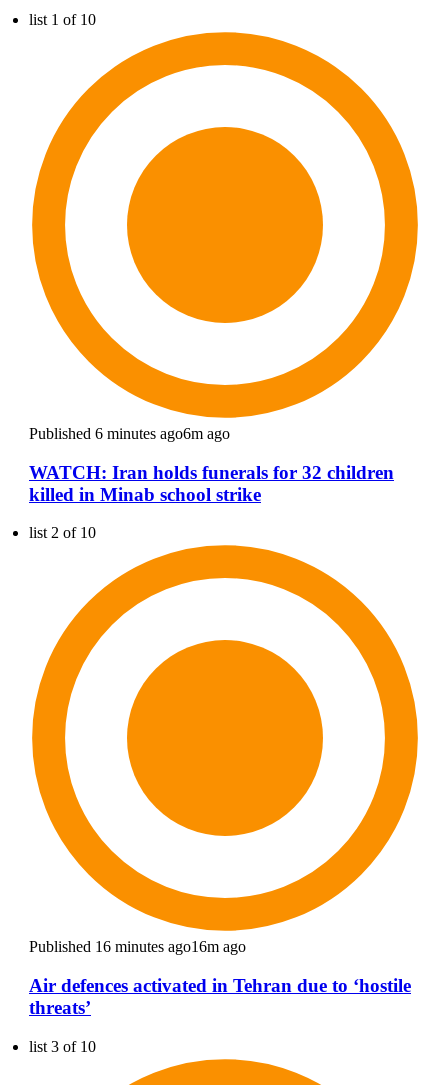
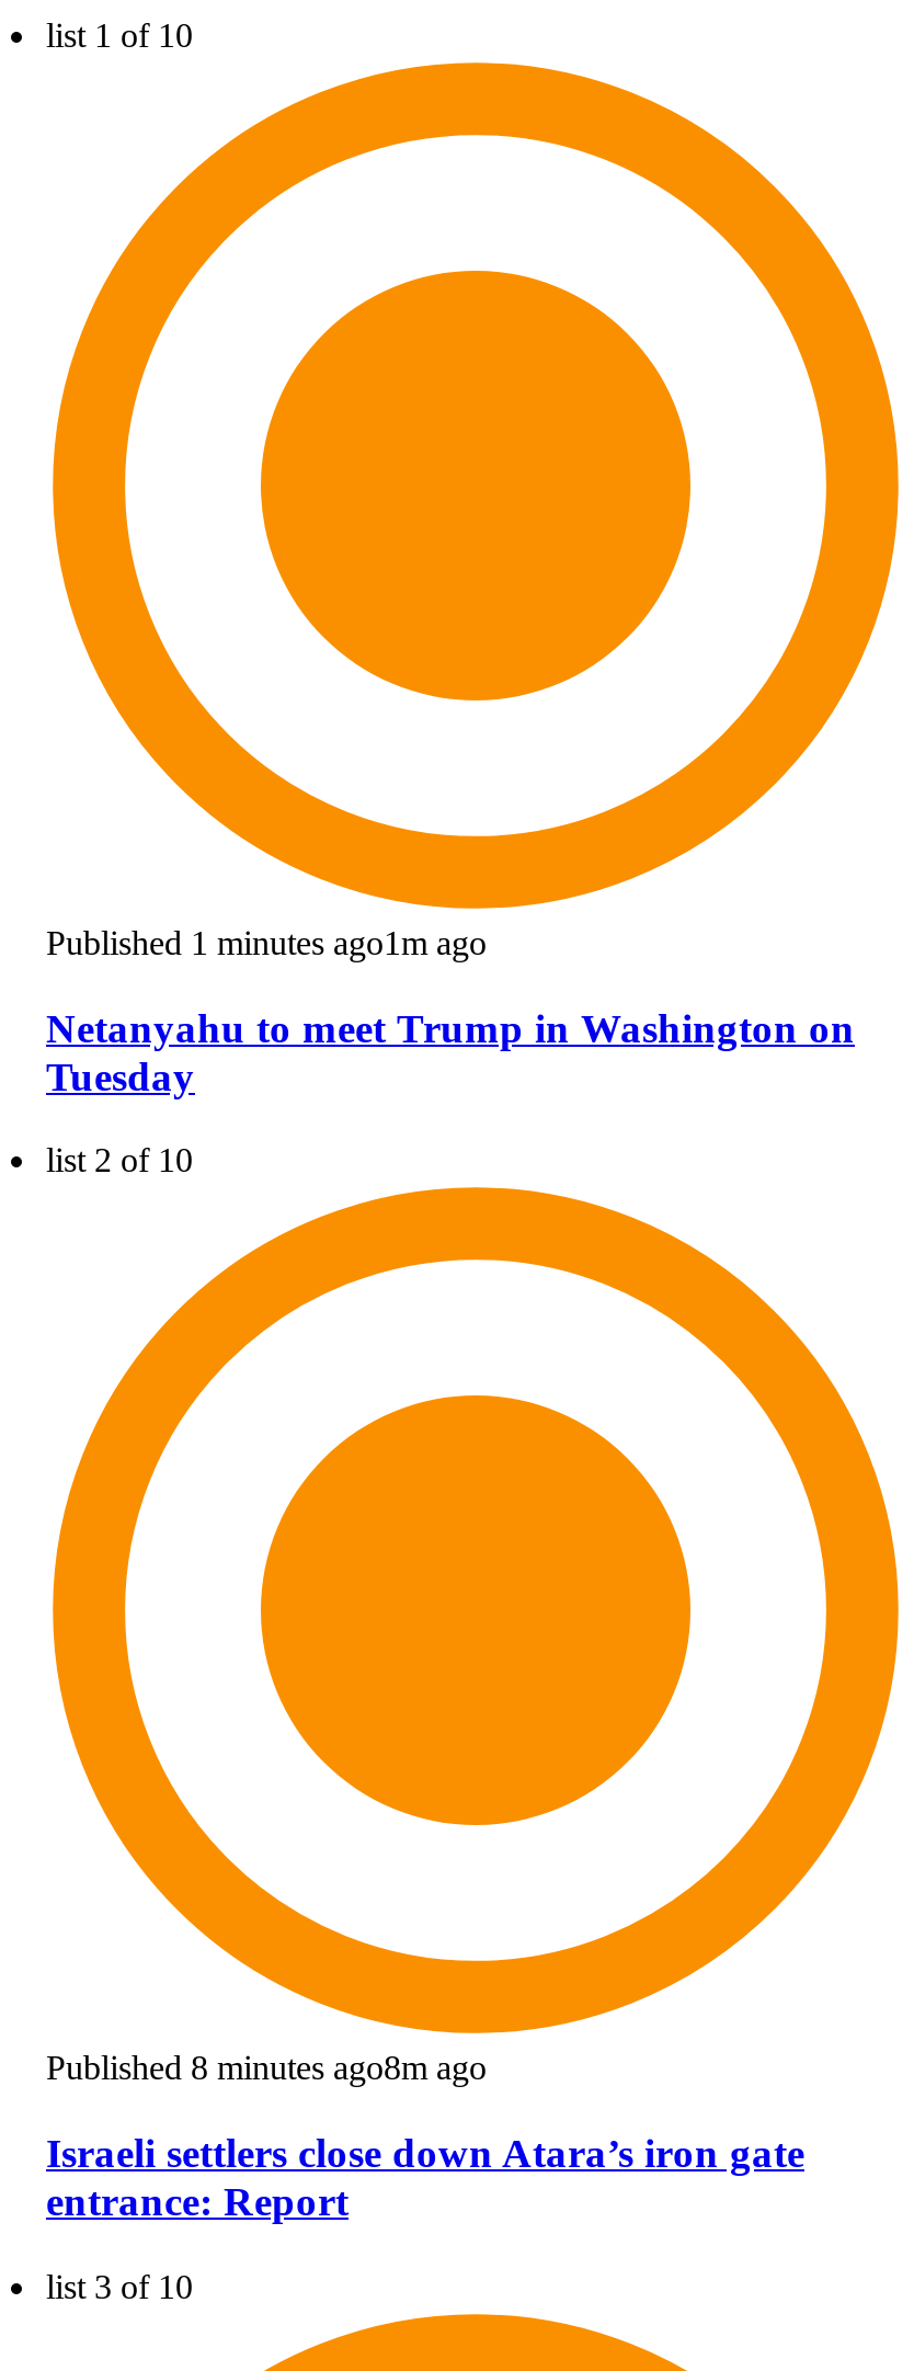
- Published 6 minutes ago6m ago
+ Published 1 minutes ago1m ago

- WATCH: Iran holds funerals for 32 children
- killed in Minab school strike
+ Netanyahu to meet Trump in Washington on
+ Tuesday

- Published 16 minutes ago16m ago
+ Published 8 minutes ago8m ago

- Air defences activated in Tehran due to ‘hostile
- threats’
+ Israeli settlers close down Atara’s iron gate
+ entrance: Report
